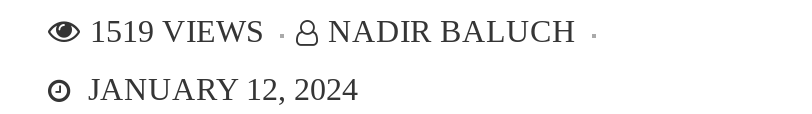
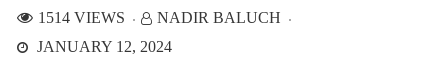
- 1519 VIEWS NADIR BALUCH
+ 1514 VIEWS NADIR BALUCH
